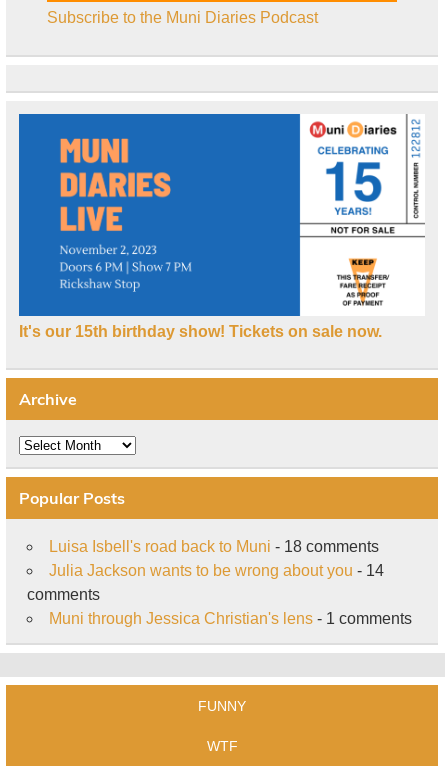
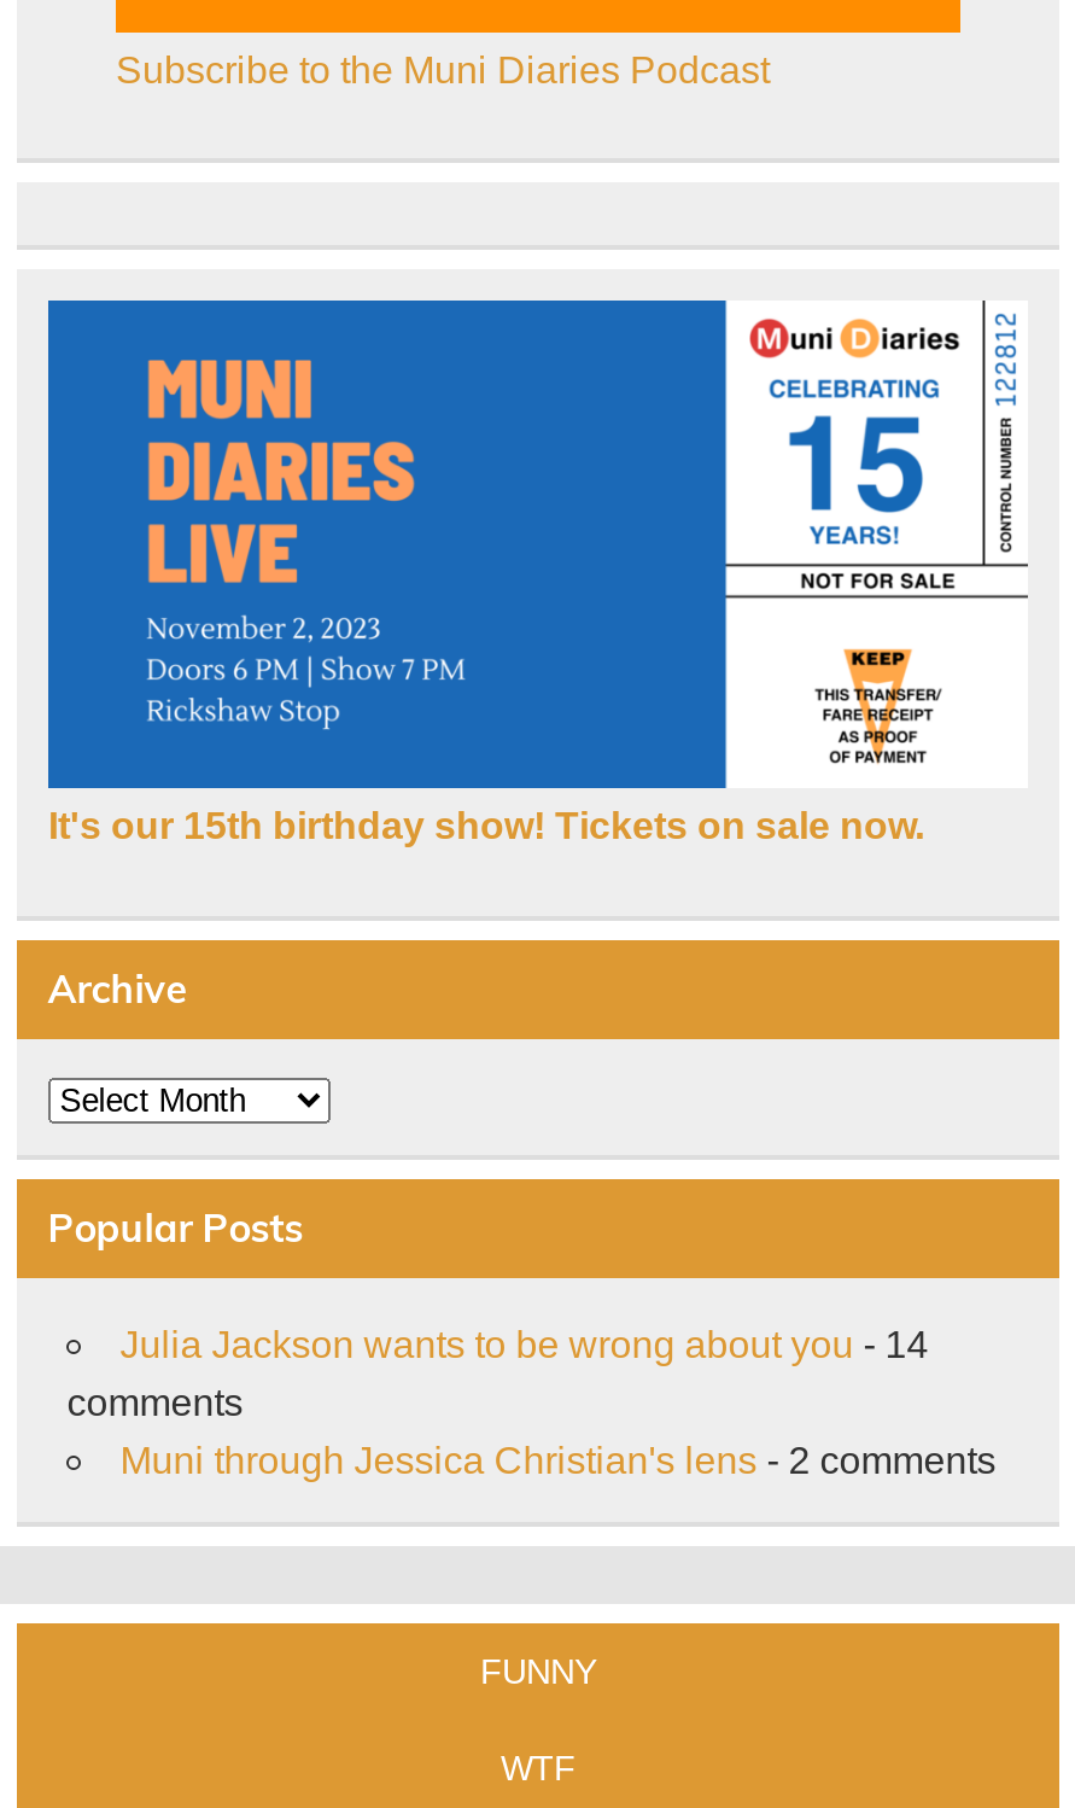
- Luisa Isbell's road back to Muni - 18 comments

- Muni through Jessica Christian's lens - 1 comments
+ Muni through Jessica Christian's lens - 2 comments
